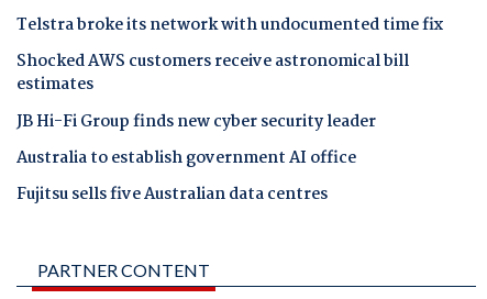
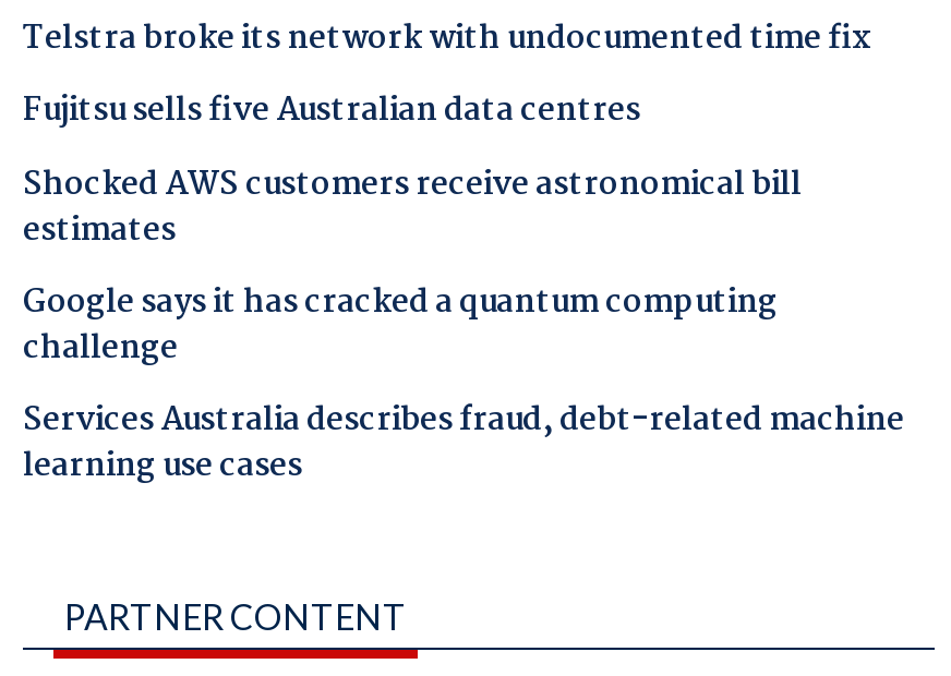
- JB Hi-Fi Group finds new cyber security leader
- Australia to establish government AI office
+ Google says it has cracked a quantum computing
+ challenge
+ Services Australia describes fraud, debt-related machine
+ learning use cases

moved up: Fujitsu sells five Australian data centres
